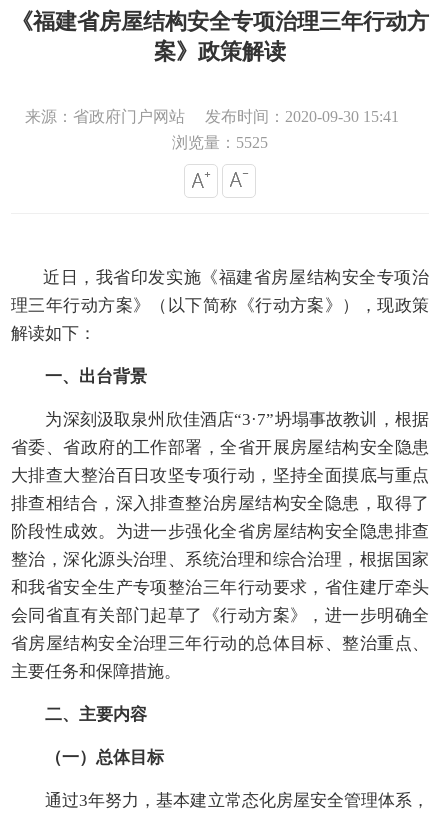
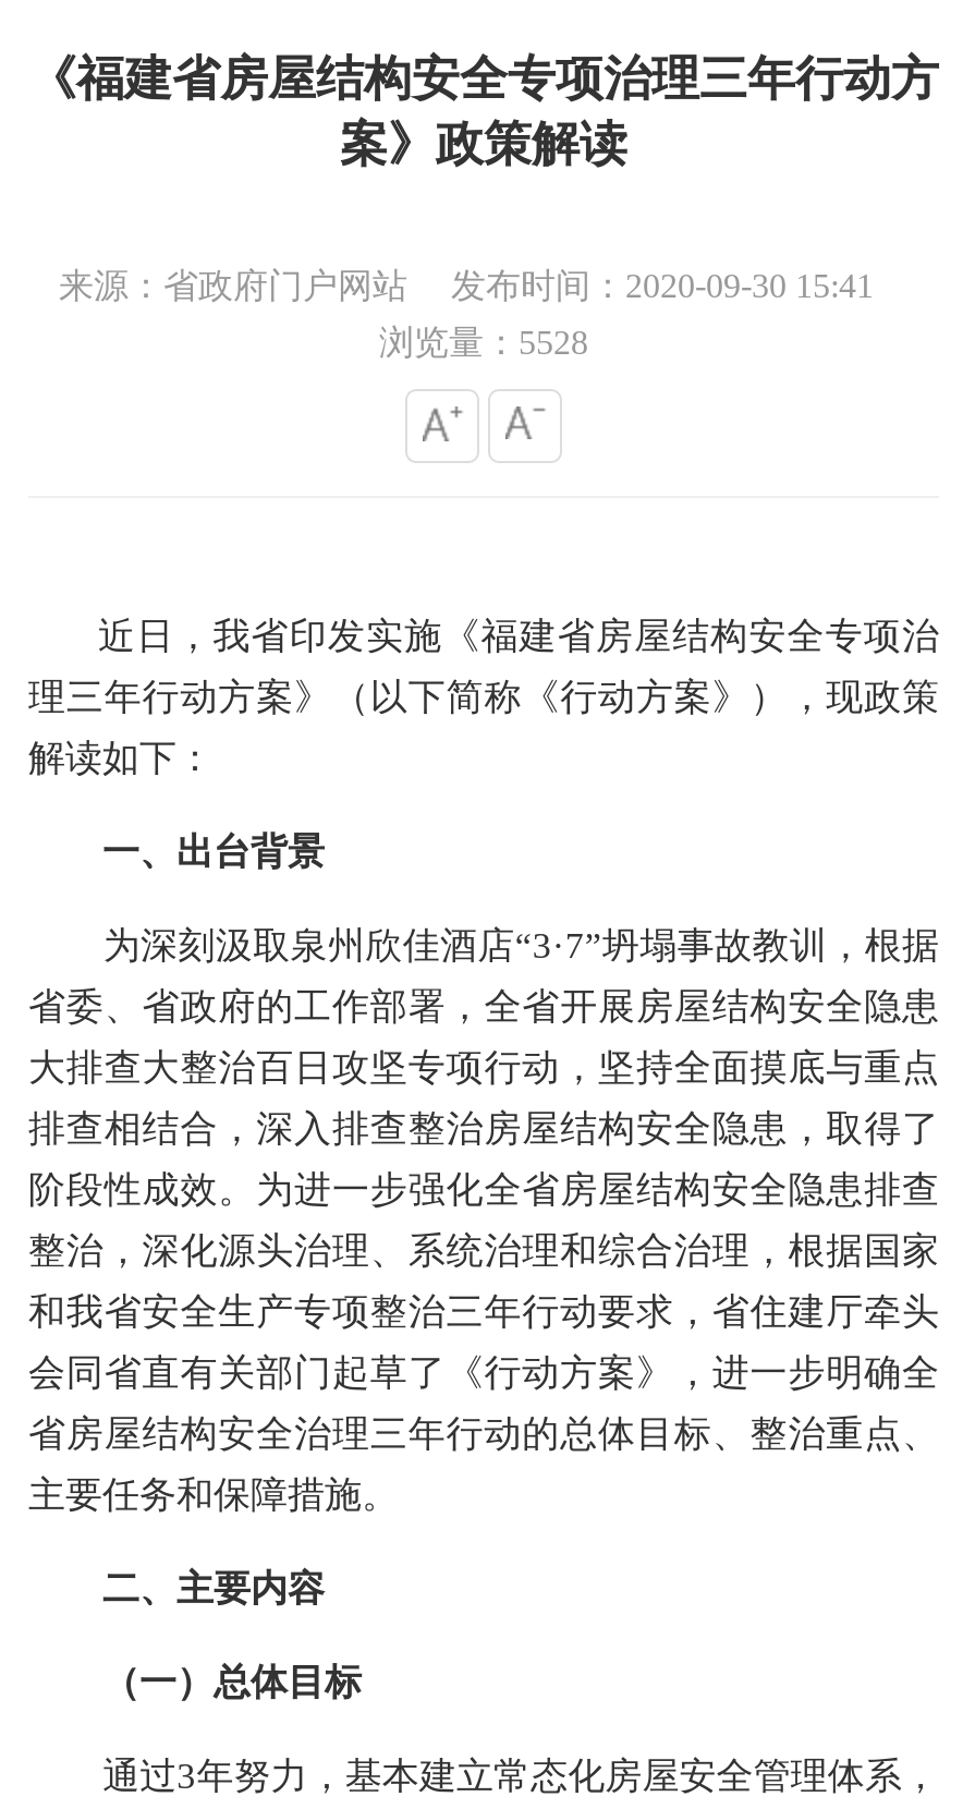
- 浏览量：5525
+ 浏览量：5528
